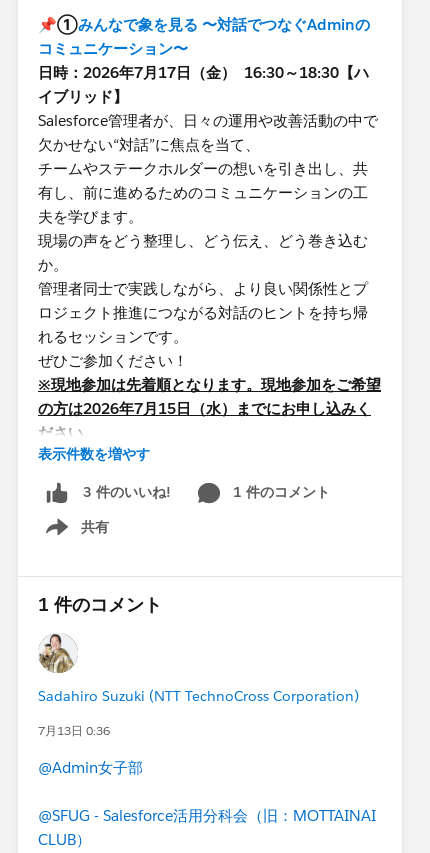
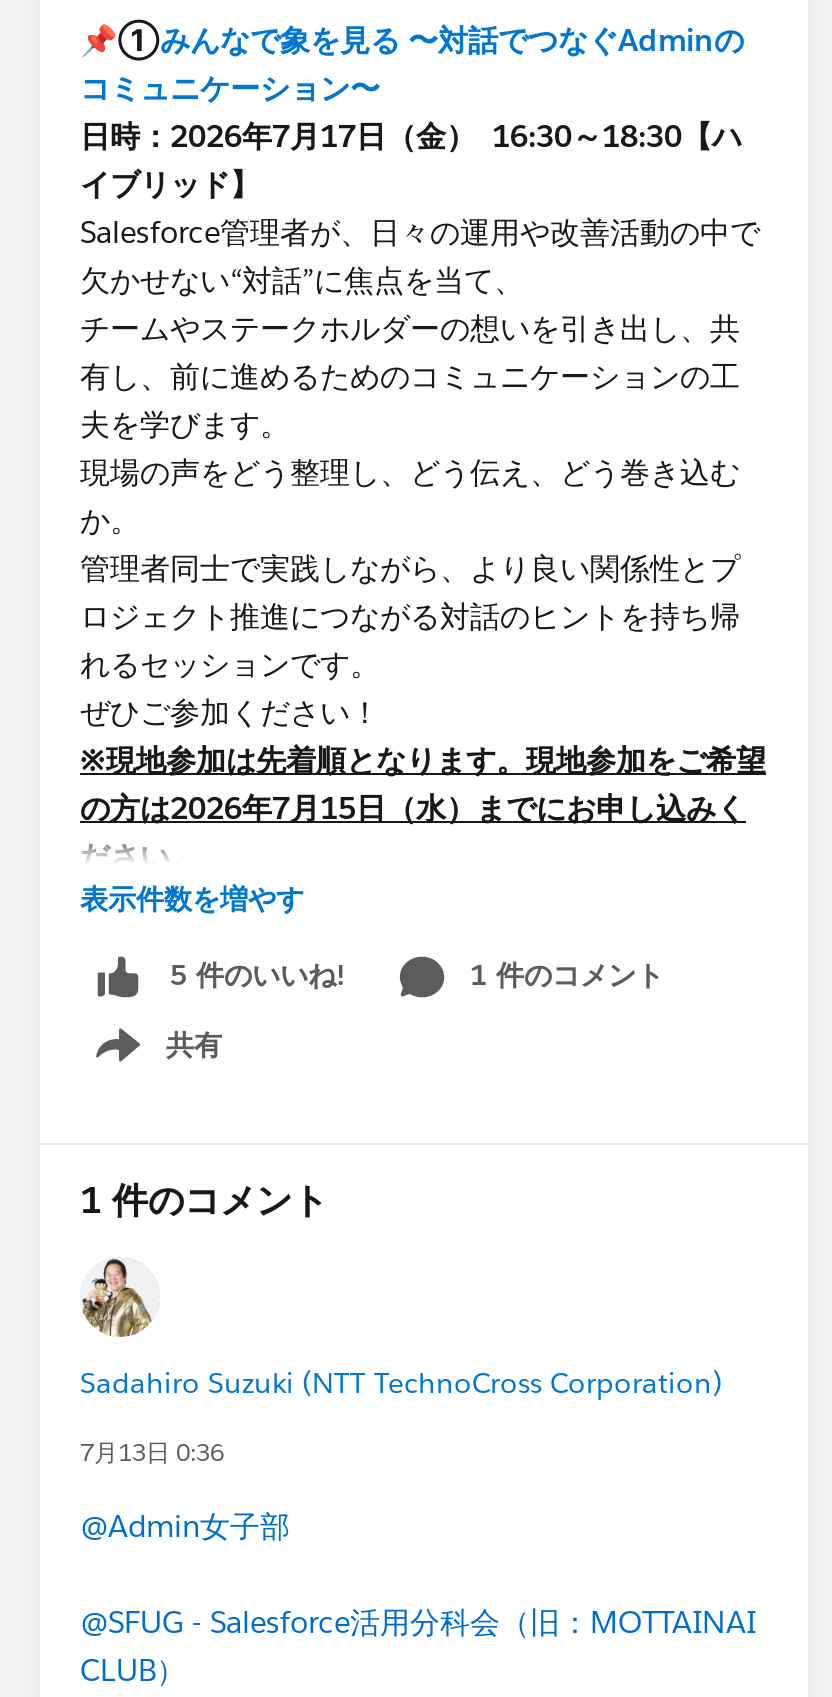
- 3 件のいいね!
+ 5 件のいいね!
